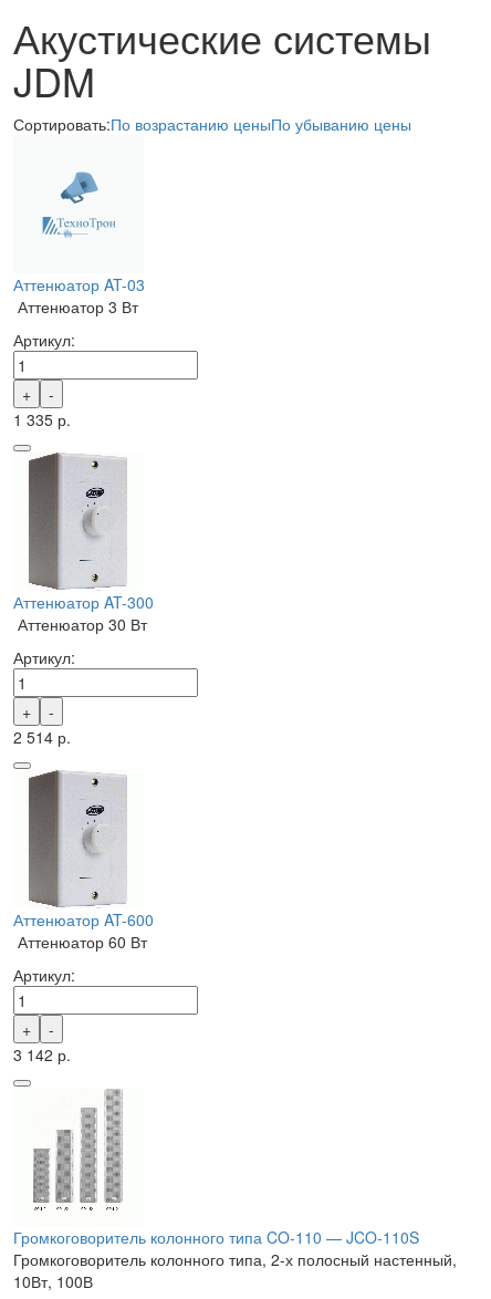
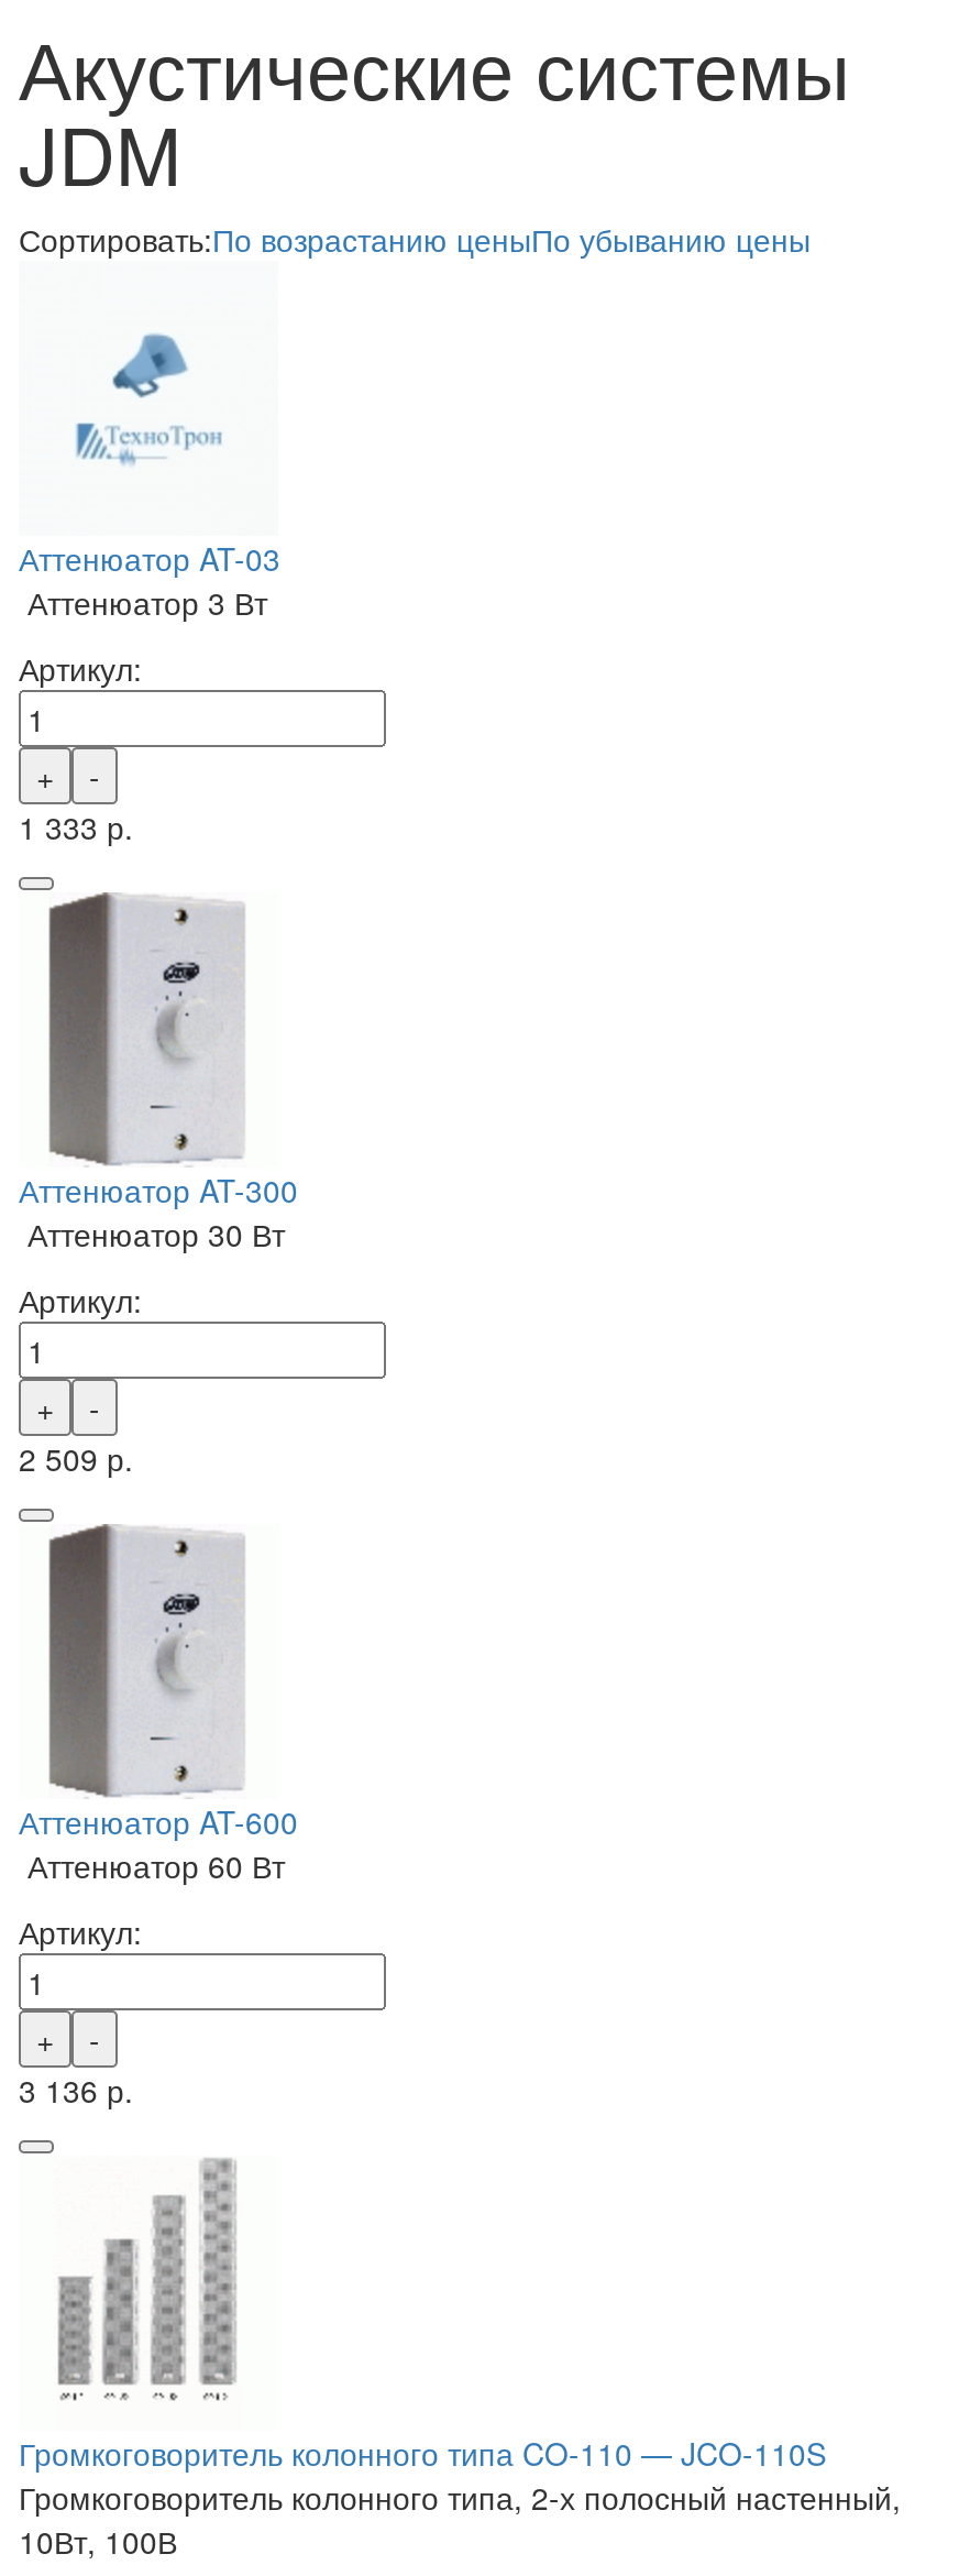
- 1 335 р.
+ 1 333 р.

- 2 514 р.
+ 2 509 р.

- 3 142 р.
+ 3 136 р.
